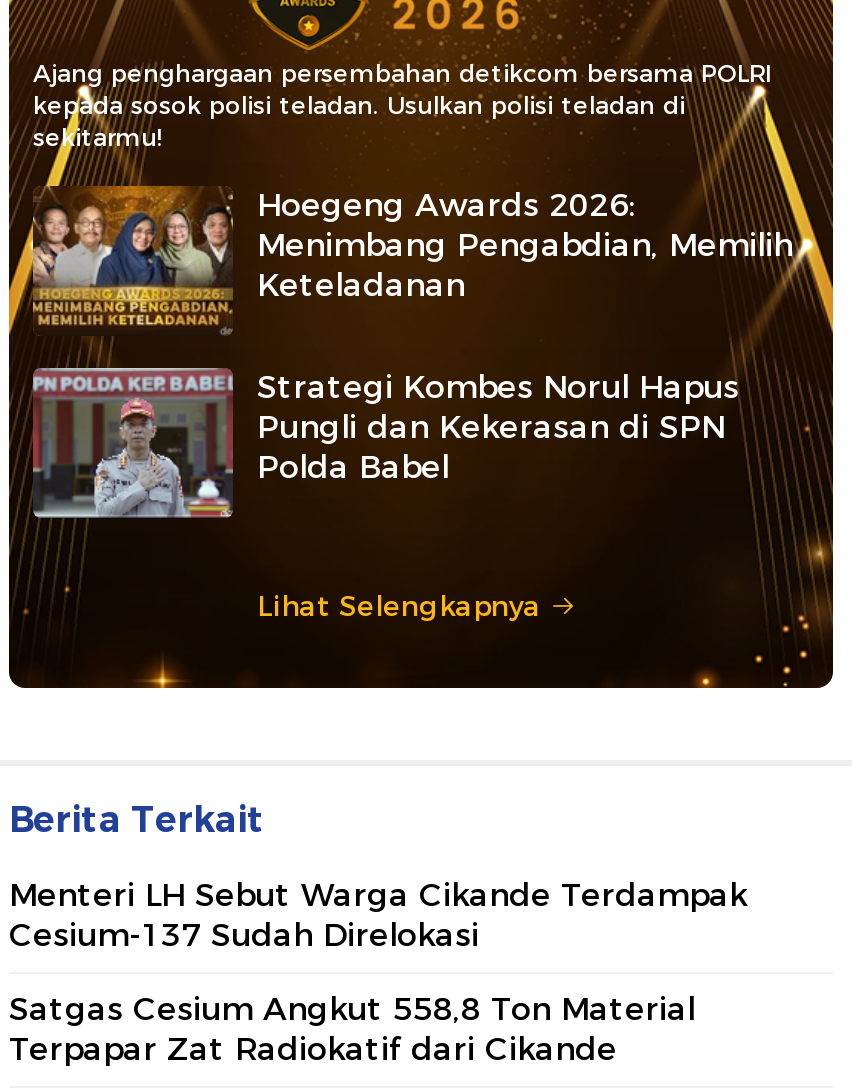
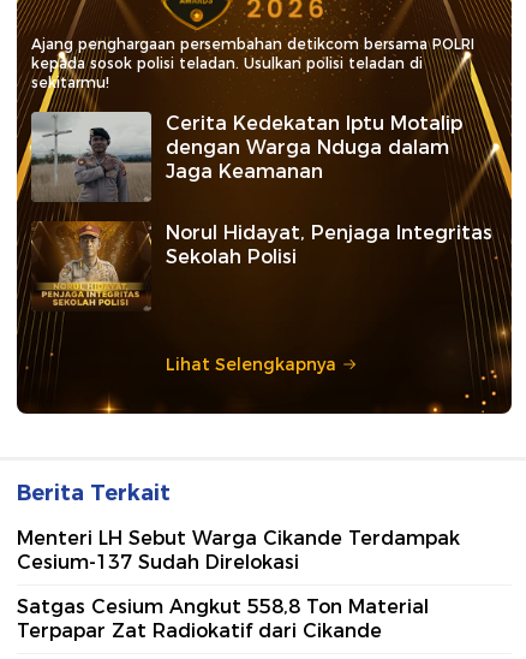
- [image]
- Hoegeng Awards 2026:
- Menimbang Pengabdian, Memilih
- Keteladanan
+ [image]
+ Cerita Kedekatan Iptu Motalip
+ dengan Warga Nduga dalam
+ Jaga Keamanan

- [image]
- Strategi Kombes Norul Hapus
- Pungli dan Kekerasan di SPN
- Polda Babel
+ [image]
+ Norul Hidayat, Penjaga Integritas
+ Sekolah Polisi
